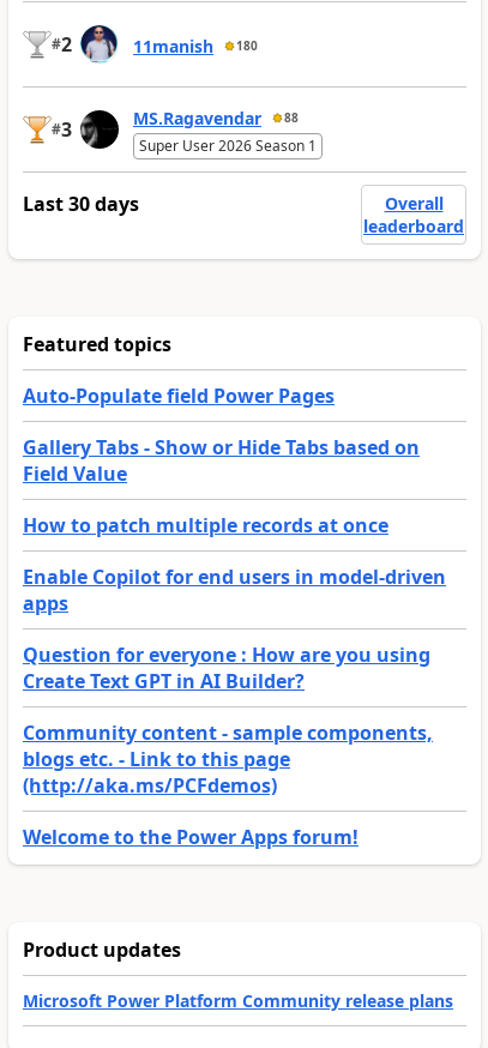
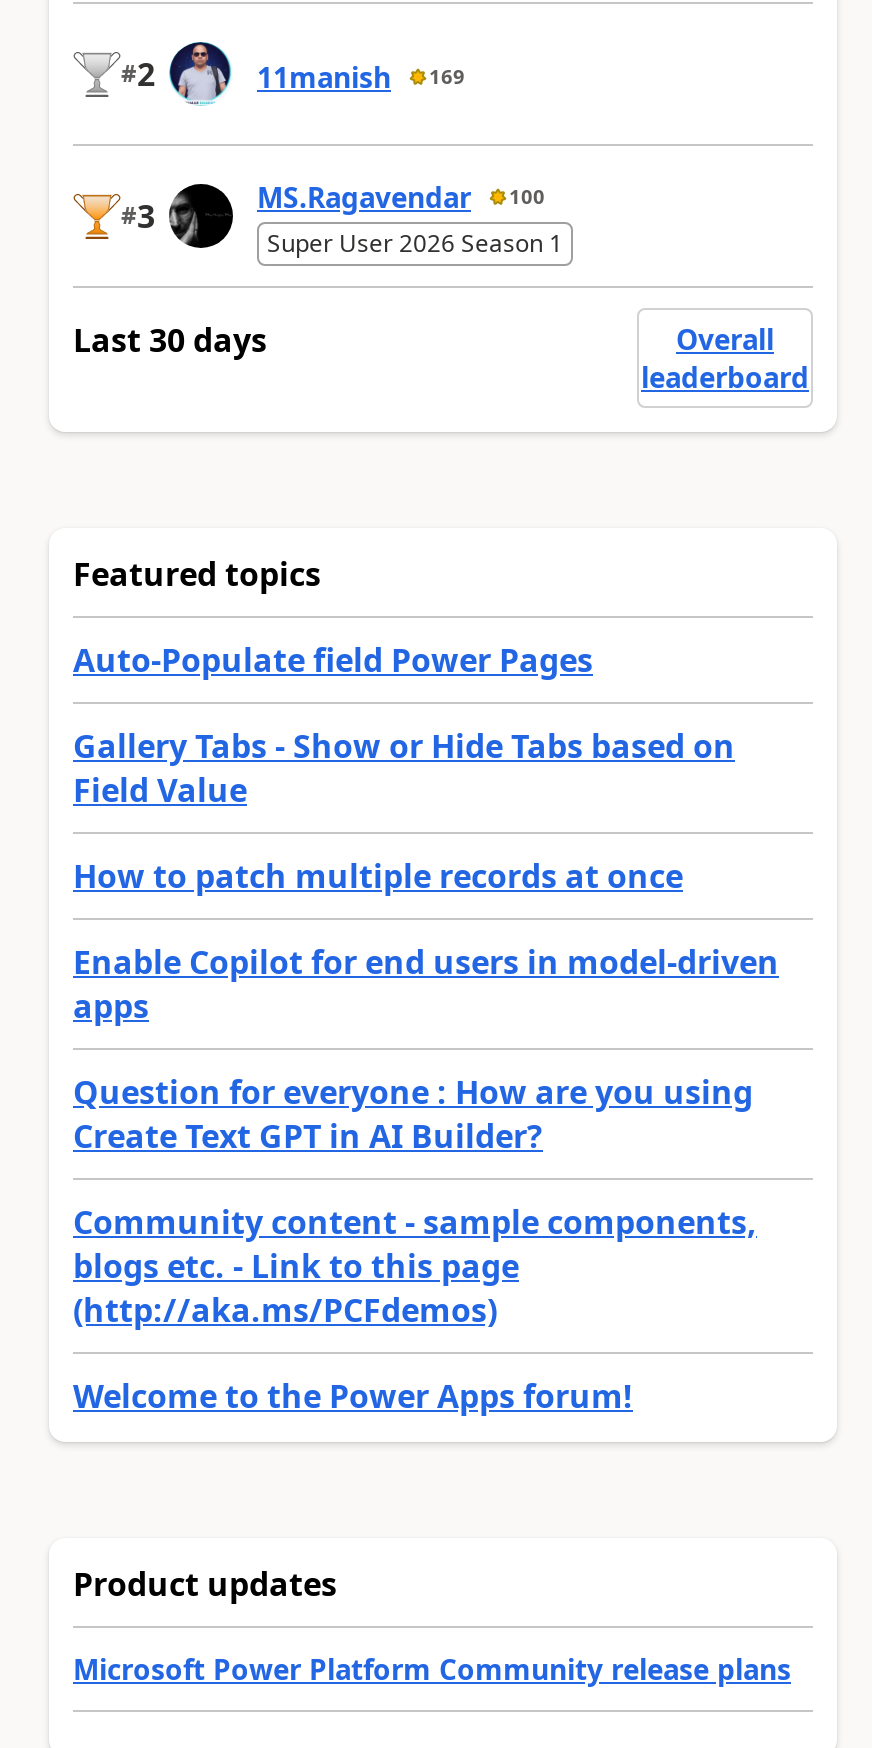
- 11manish 180
+ 11manish 169

- MS.Ragavendar 88
+ MS.Ragavendar 100
